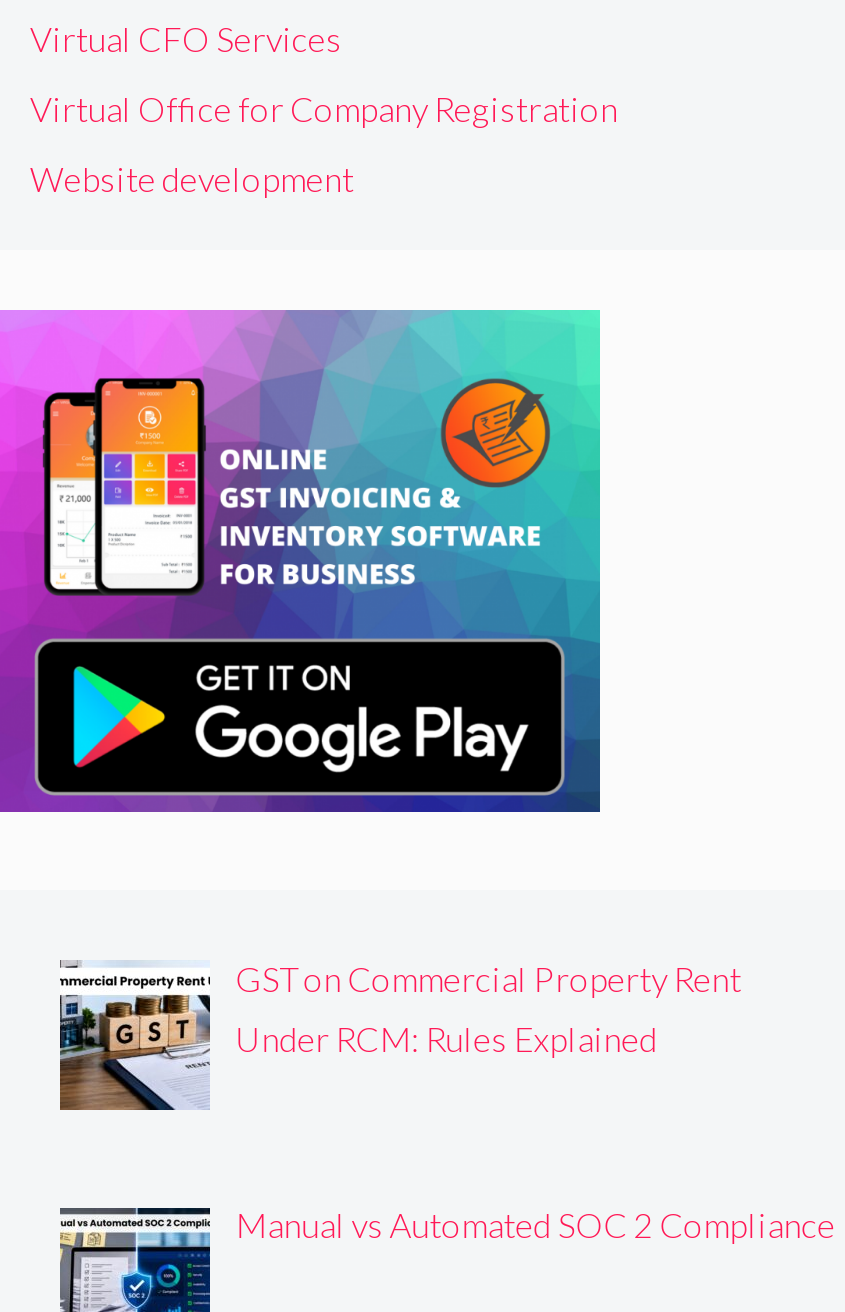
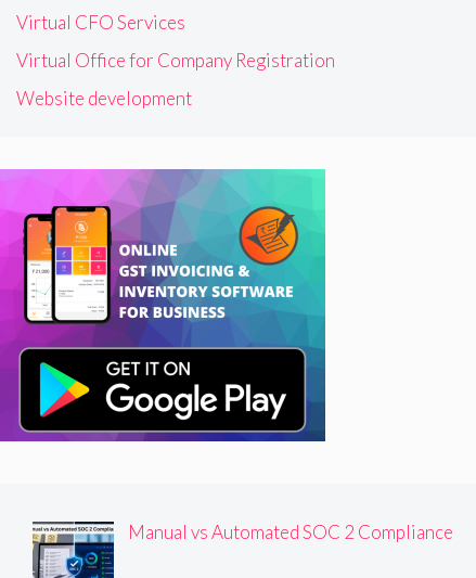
- [image]
- GST on Commercial Property Rent
- Under RCM: Rules Explained
